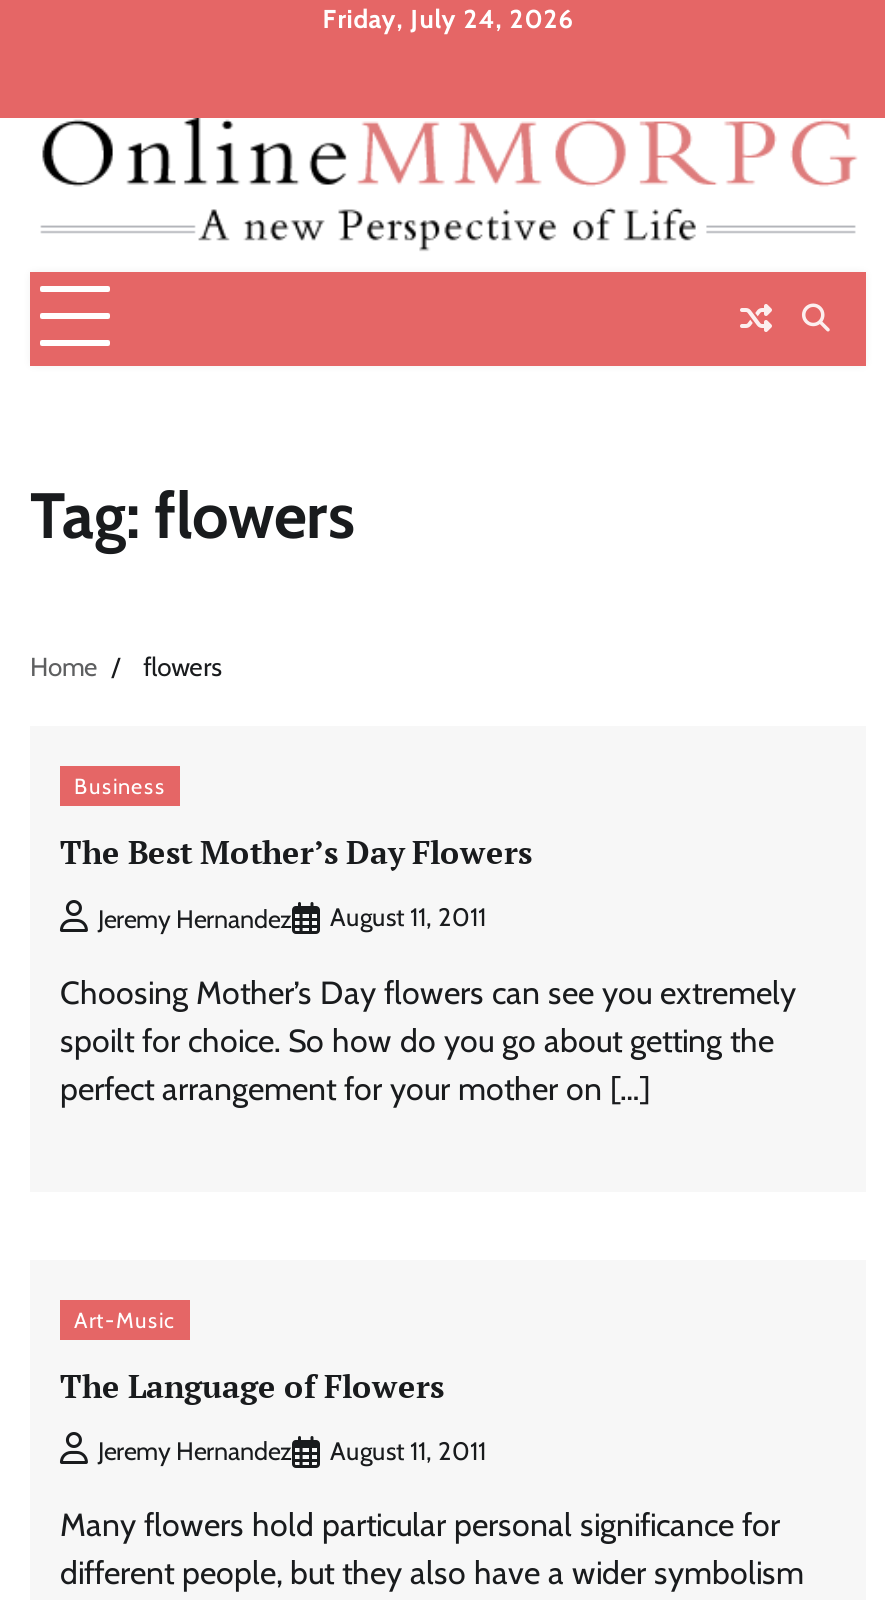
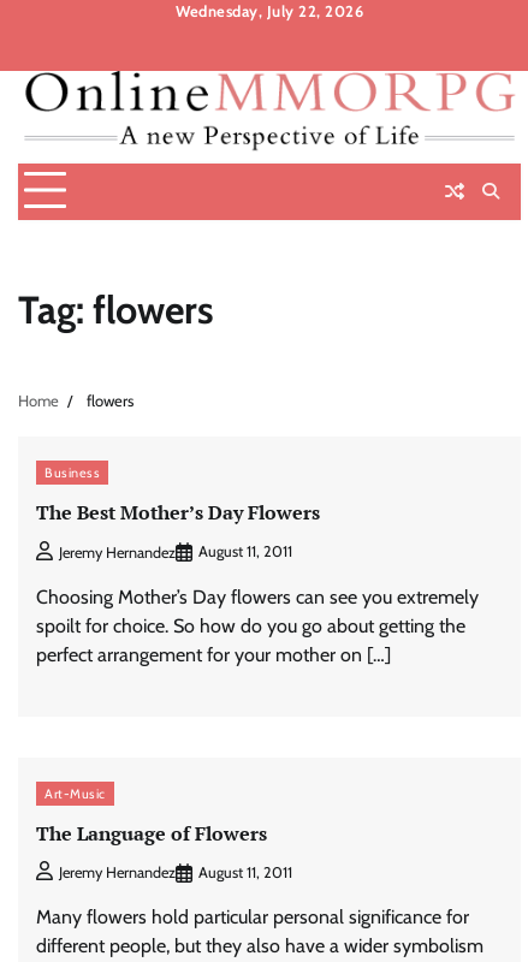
- Friday, July 24, 2026
+ Wednesday, July 22, 2026
